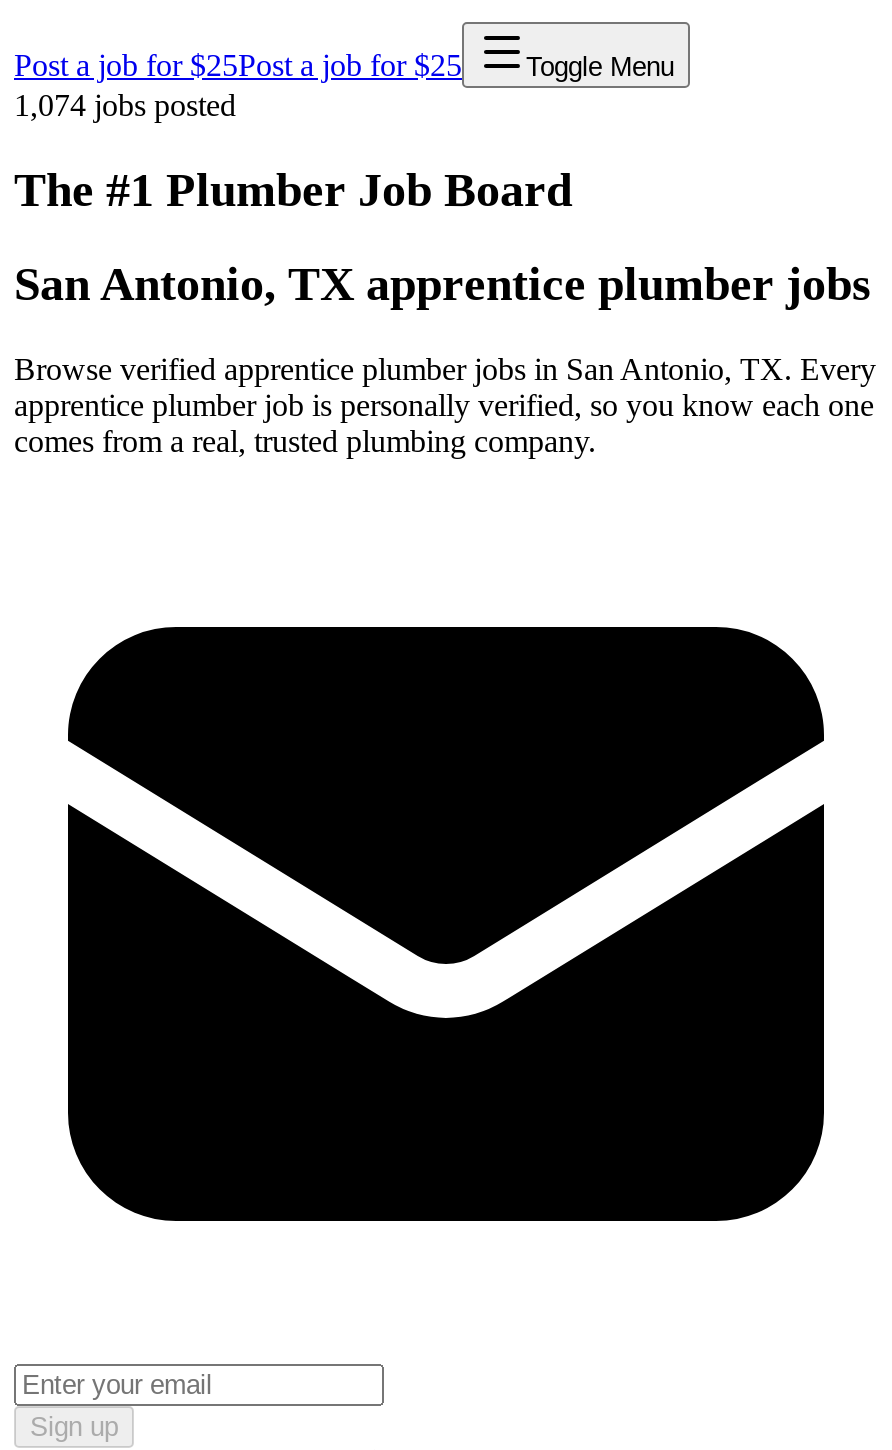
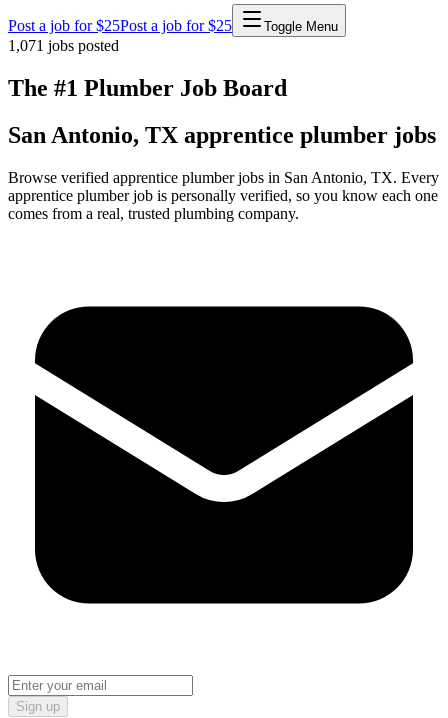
- 1,074 jobs posted
+ 1,071 jobs posted
